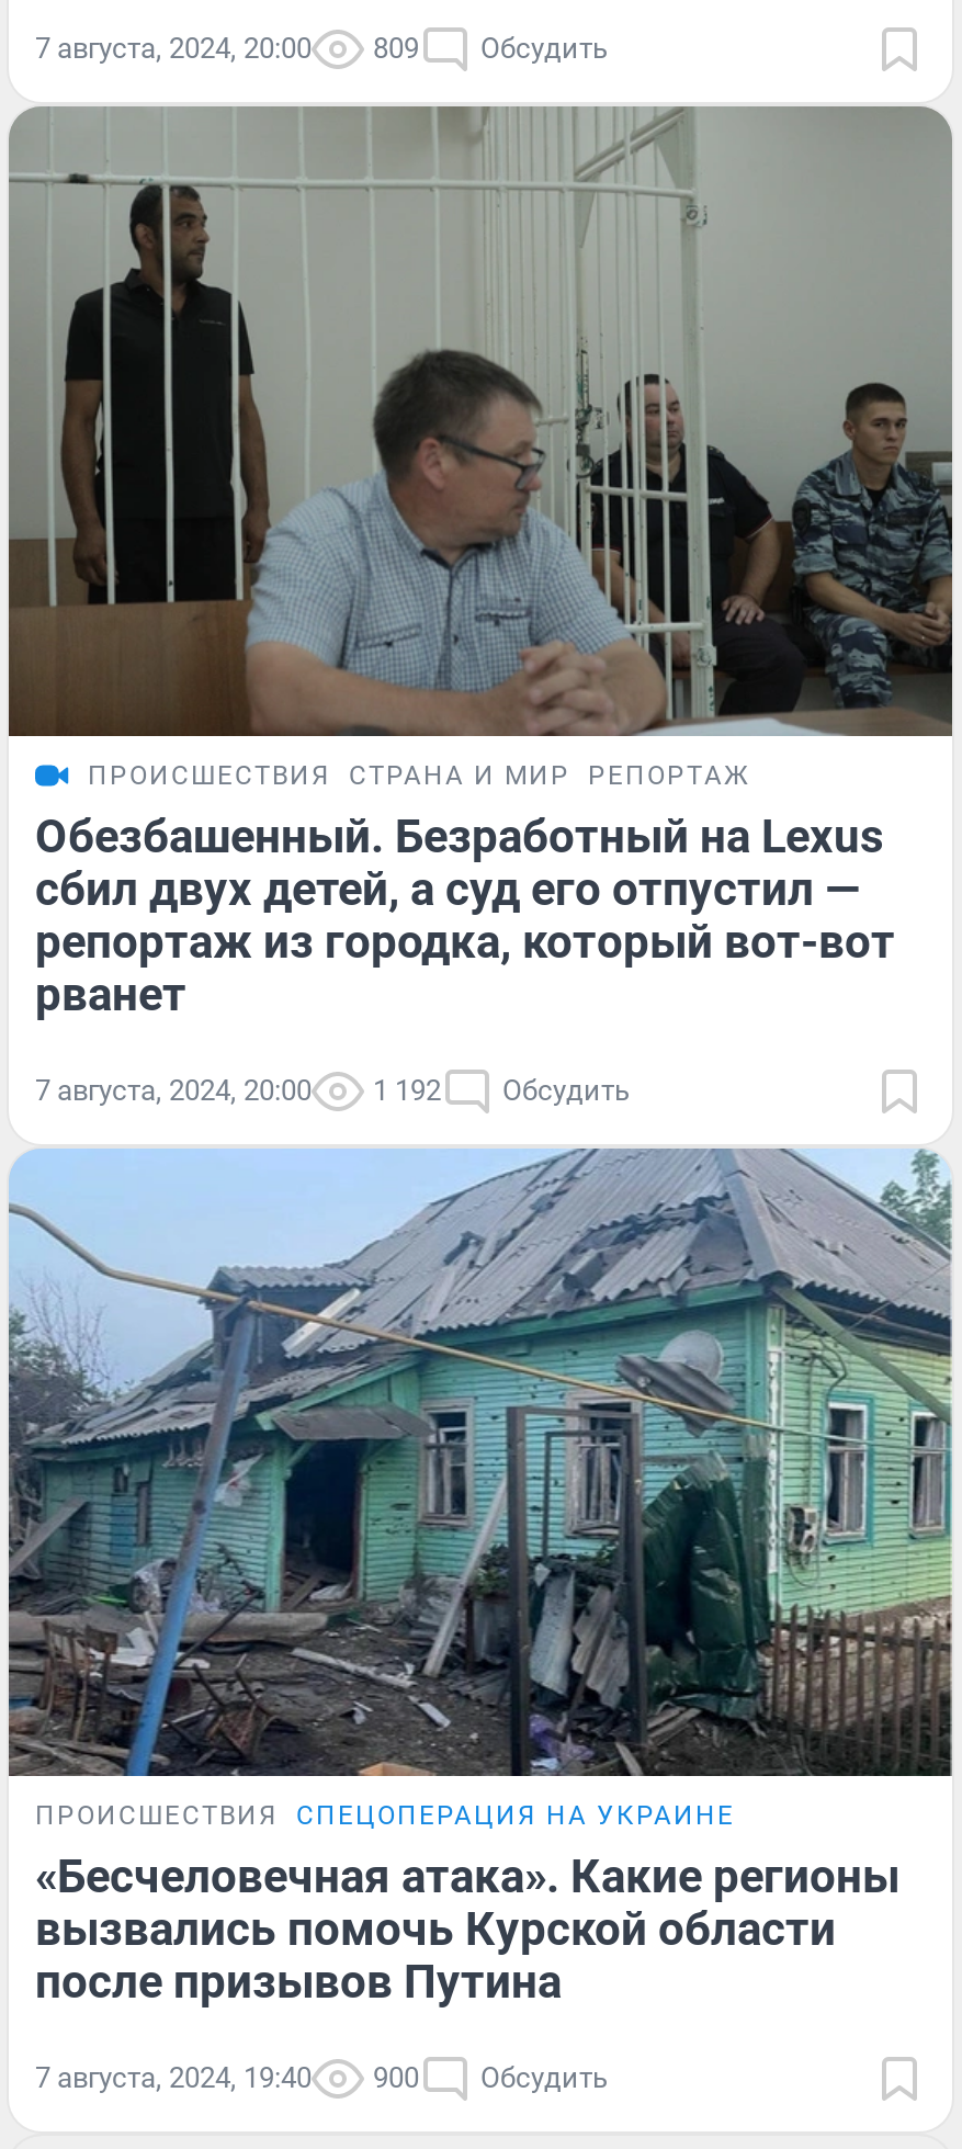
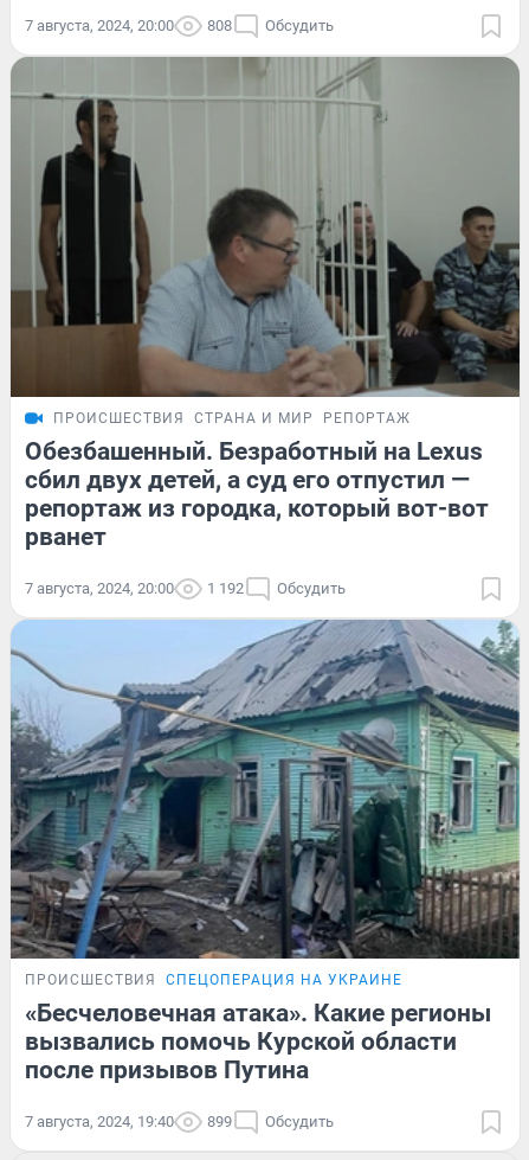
- 7 августа, 2024, 20:00 809 Обсудить
+ 7 августа, 2024, 20:00 808 Обсудить

- 7 августа, 2024, 19:40 900 Обсудить
+ 7 августа, 2024, 19:40 899 Обсудить
